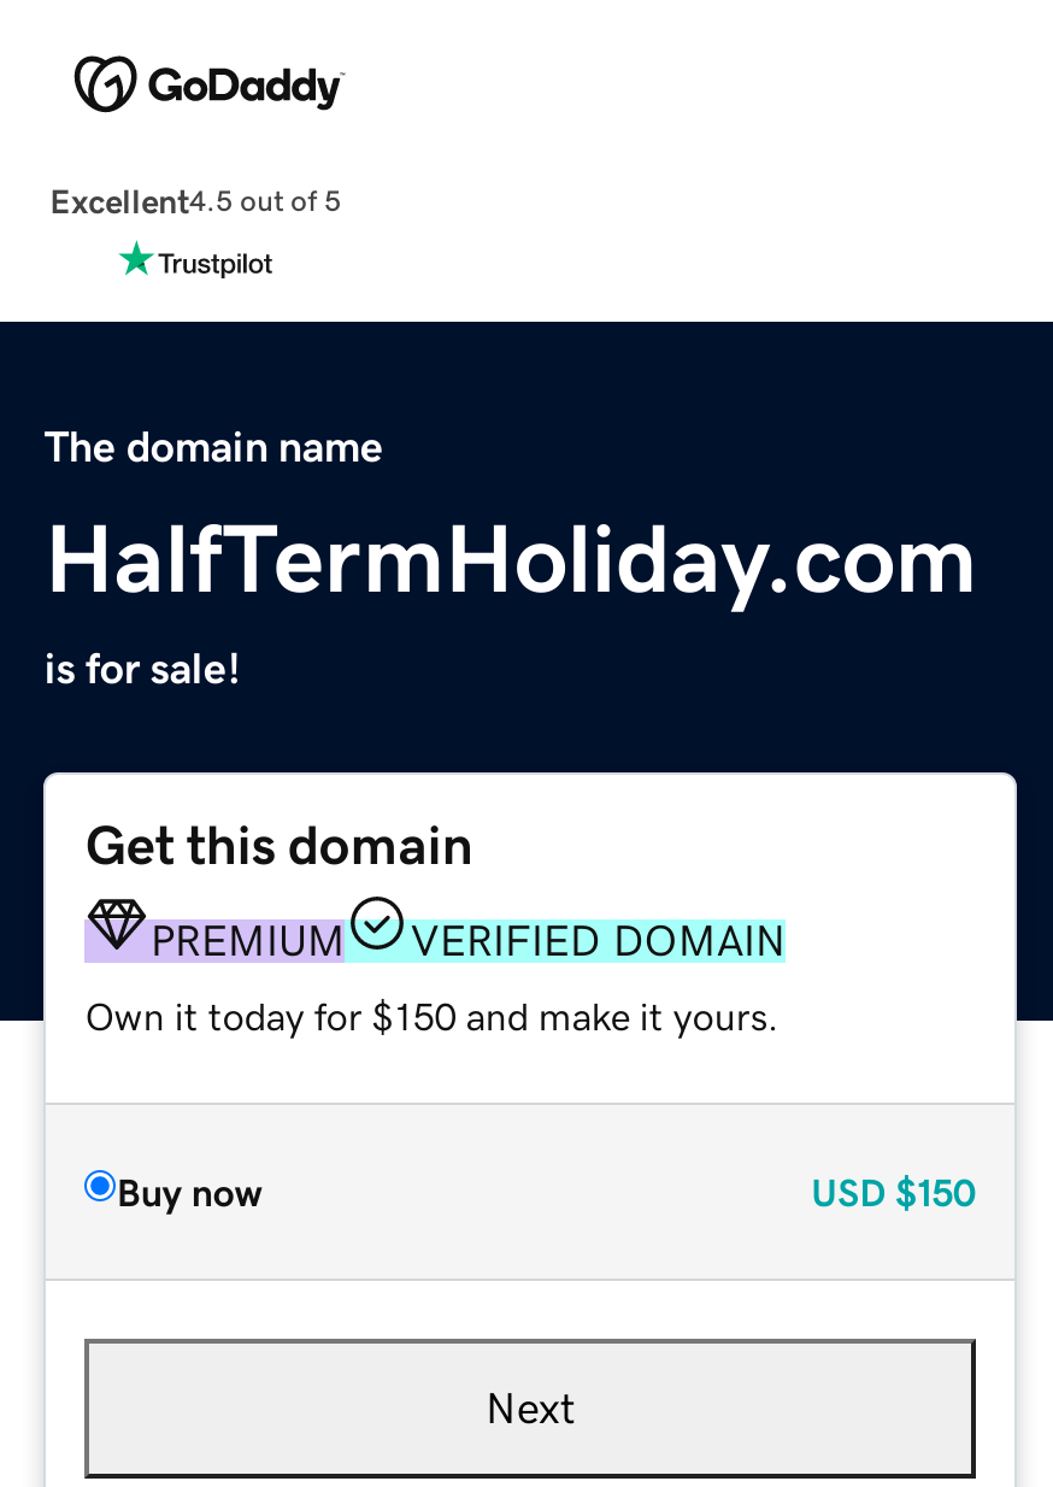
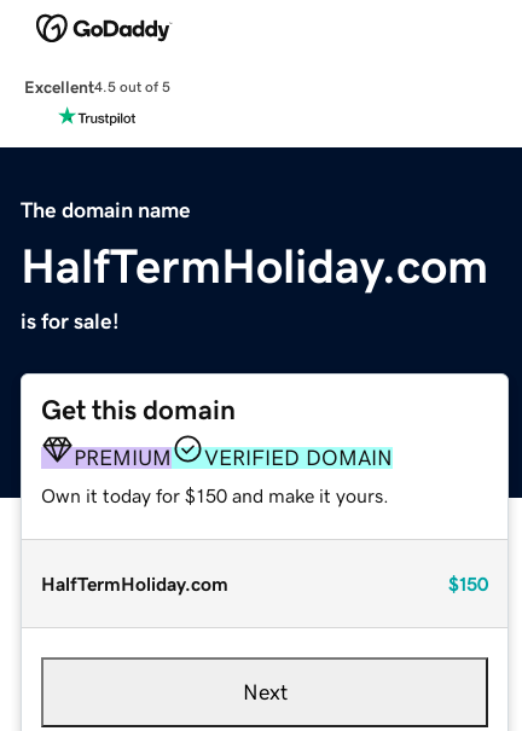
- Buy now
- USD $150
+ HalfTermHoliday.com
+ $150
